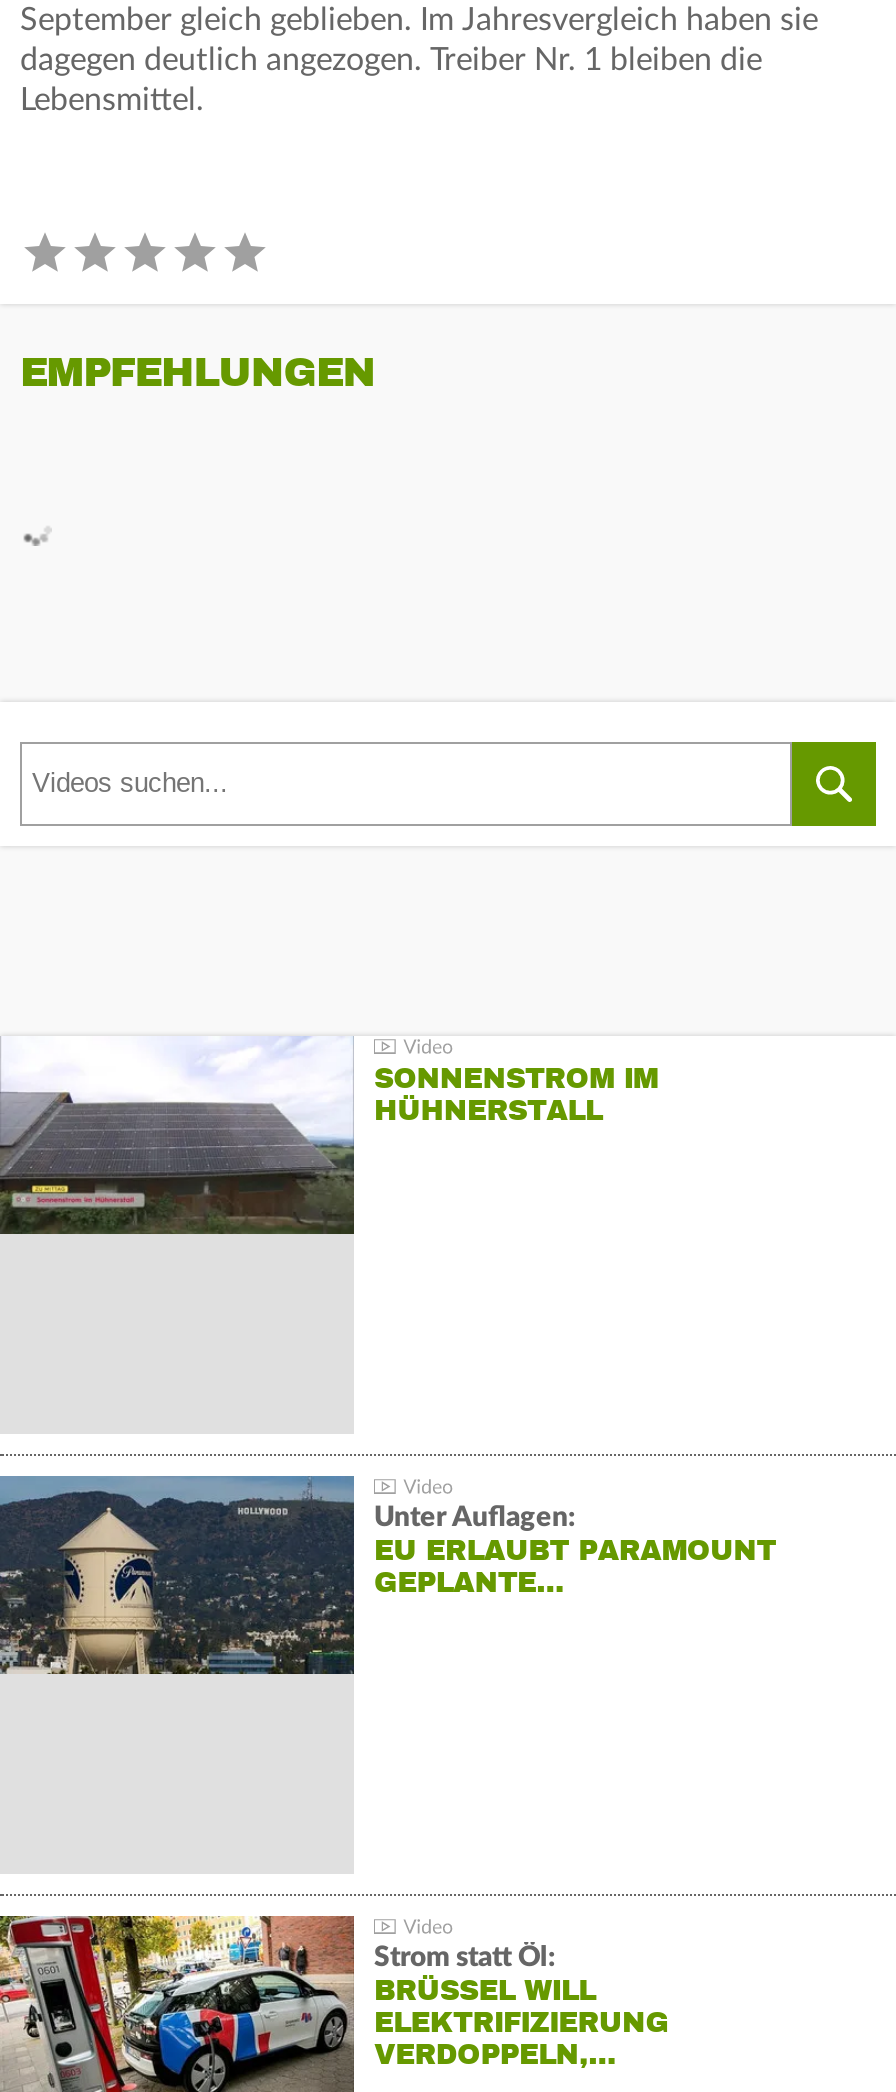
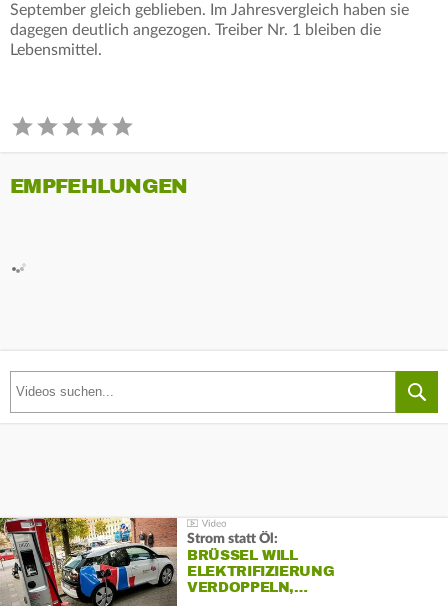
- [image]
- SONNENSTROM IM
- HÜHNERSTALL

- [image]
- Unter Auflagen:
- EU ERLAUBT PARAMOUNT
- GEPLANTE…
